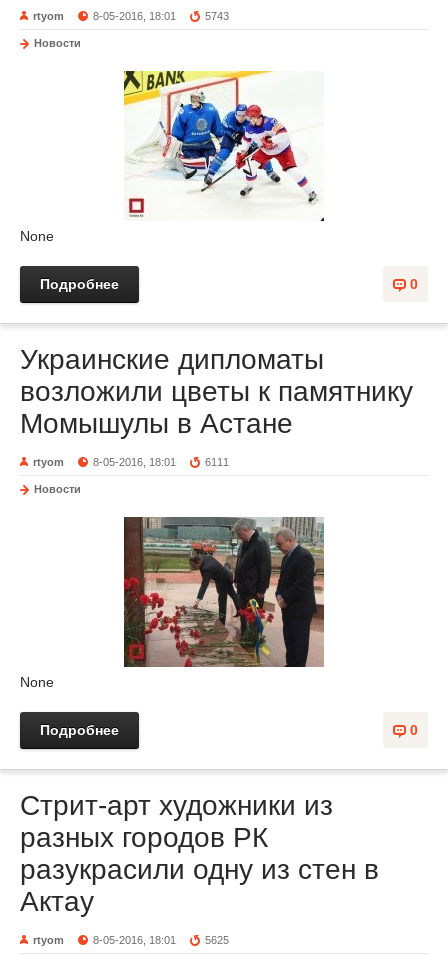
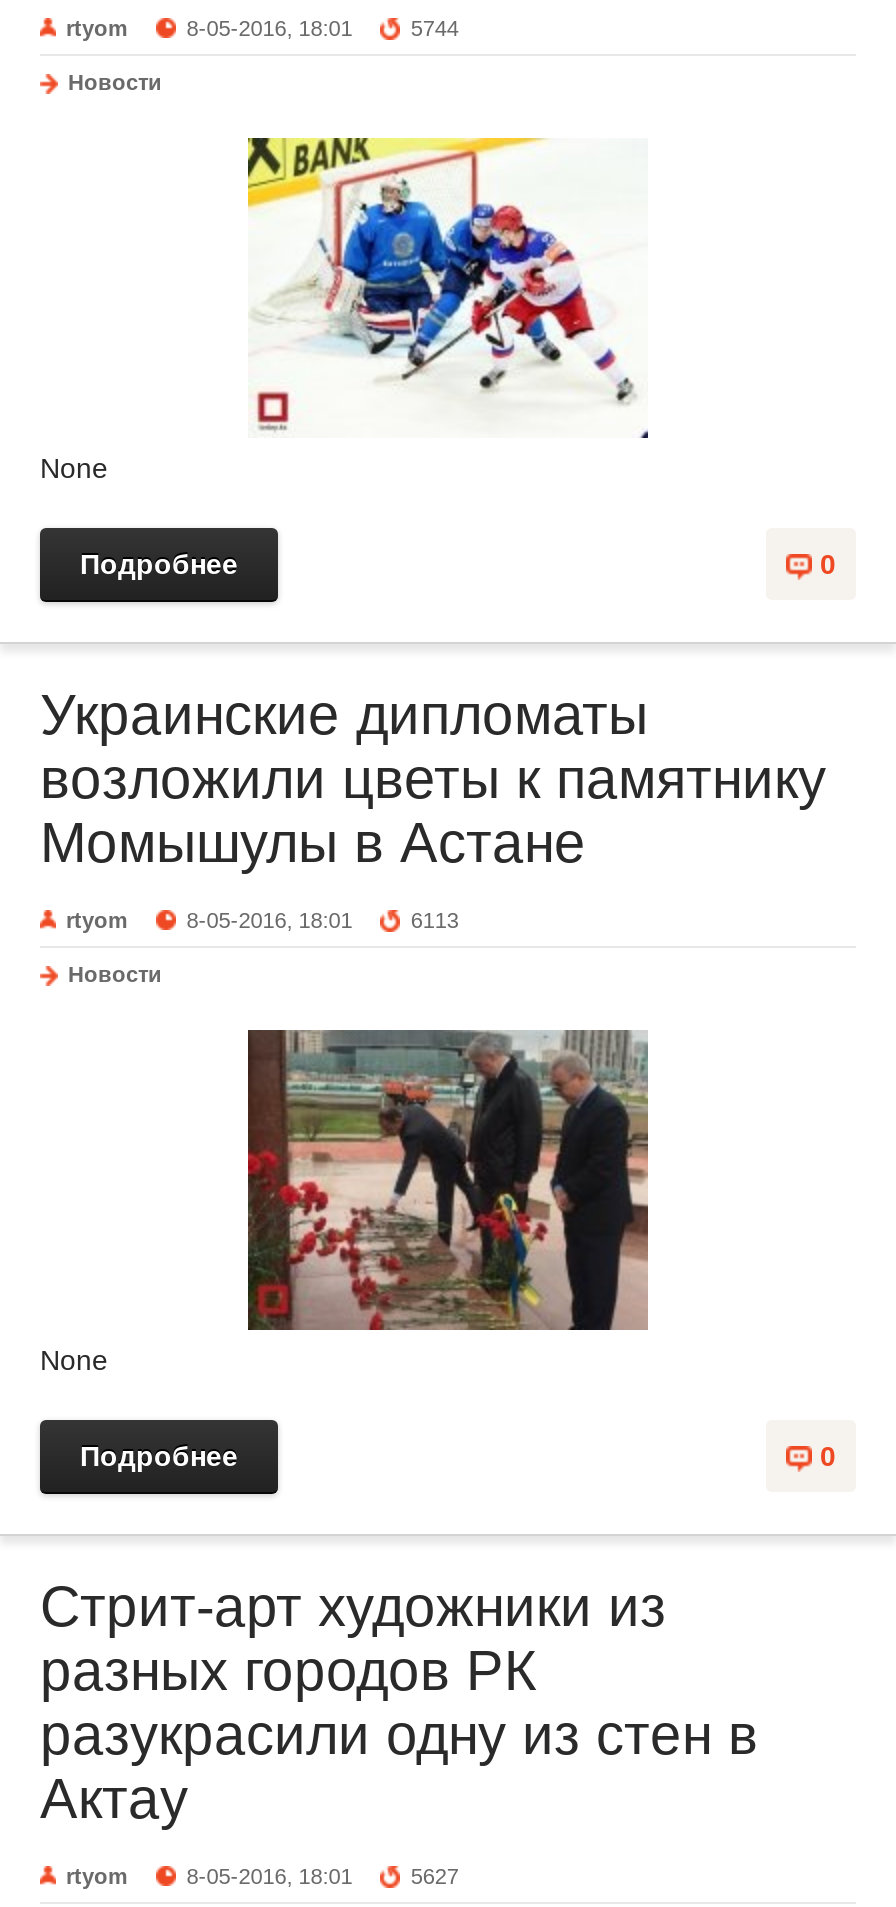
- 5743
+ 5744

- 6111
+ 6113

- 5625
+ 5627
